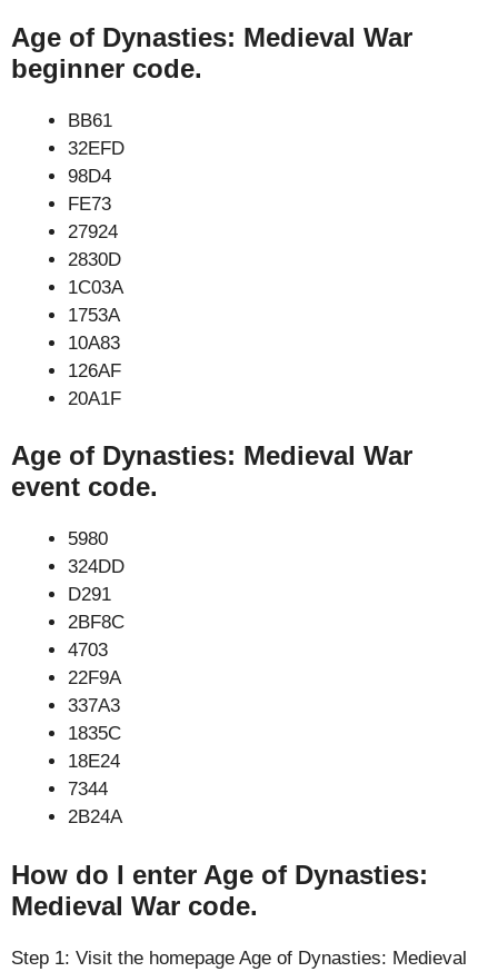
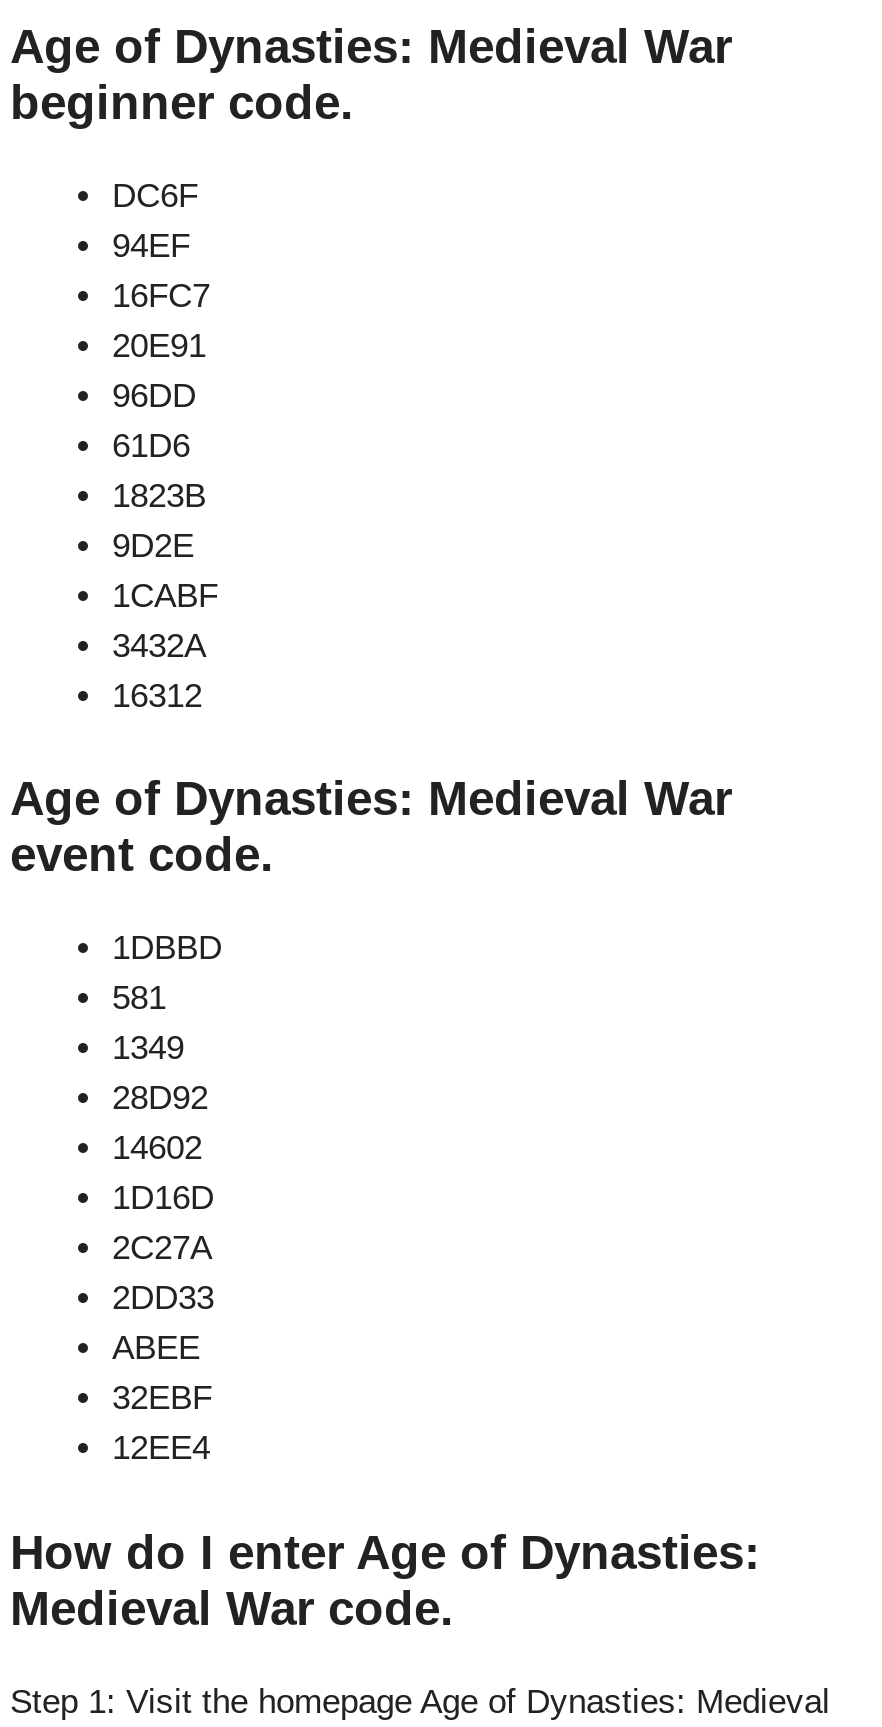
- BB61
- 32EFD
- 98D4
- FE73
- 27924
- 2830D
- 1C03A
- 1753A
- 10A83
- 126AF
- 20A1F
+ DC6F
+ 94EF
+ 16FC7
+ 20E91
+ 96DD
+ 61D6
+ 1823B
+ 9D2E
+ 1CABF
+ 3432A
+ 16312

- 5980
- 324DD
- D291
- 2BF8C
- 4703
- 22F9A
- 337A3
- 1835C
- 18E24
- 7344
- 2B24A
+ 1DBBD
+ 581
+ 1349
+ 28D92
+ 14602
+ 1D16D
+ 2C27A
+ 2DD33
+ ABEE
+ 32EBF
+ 12EE4
